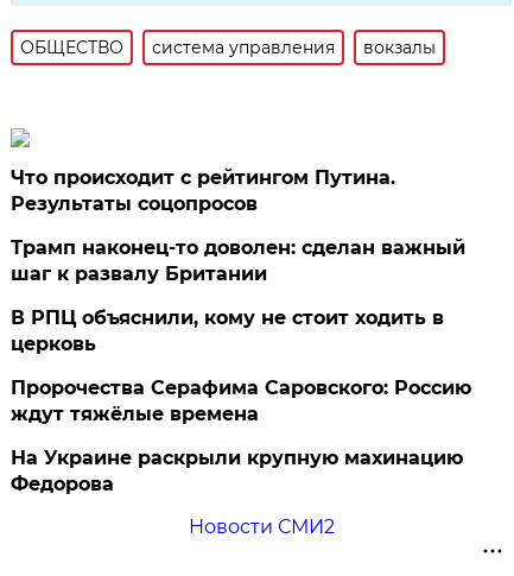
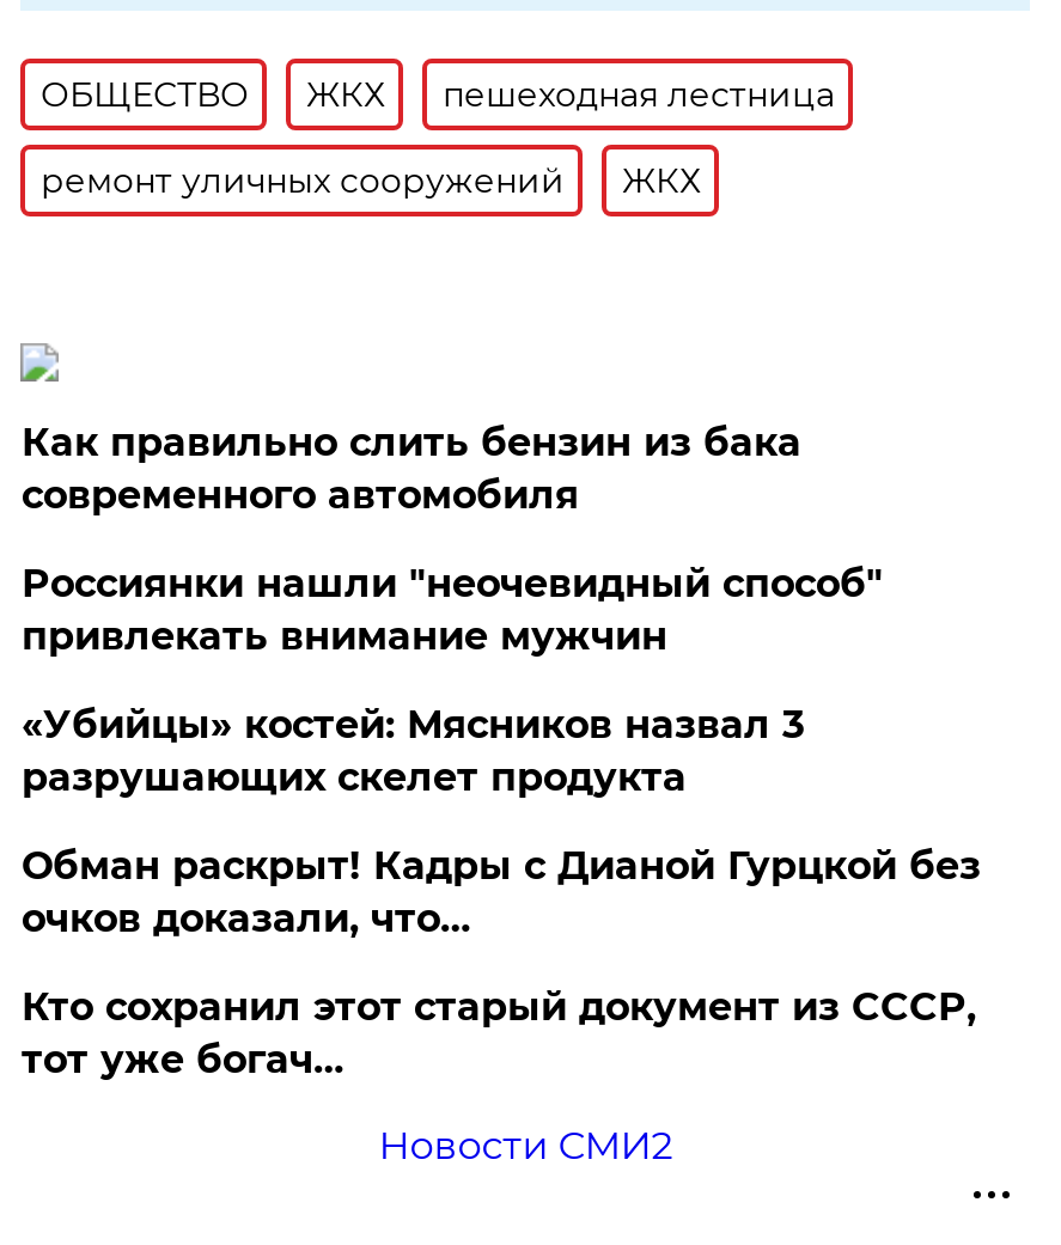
- система управления
- вокзалы
+ ЖКХ
+ пешеходная лестница
+ ремонт уличных сооружений
+ ЖКХ

- Что происходит с рейтингом Путина.
- Результаты соцопросов
- Трамп наконец-то доволен: сделан важный
- шаг к развалу Британии
- В РПЦ объяснили, кому не стоит ходить в
- церковь
- Пророчества Серафима Саровского: Россию
- ждут тяжёлые времена
- На Украине раскрыли крупную махинацию
- Федорова
+ Как правильно слить бензин из бака
+ современного автомобиля
+ Россиянки нашли "неочевидный способ"
+ привлекать внимание мужчин
+ «Убийцы» костей: Мясников назвал 3
+ разрушающих скелет продукта
+ Обман раскрыт! Кадры с Дианой Гурцкой без
+ очков доказали, что…
+ Кто сохранил этот старый документ из СССР,
+ тот уже богач…
